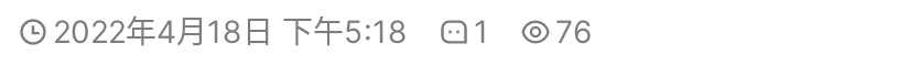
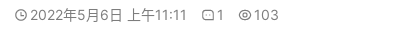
- 2022年4月18日 下午5:18
+ 2022年5月6日 上午11:11

- 76
+ 103
